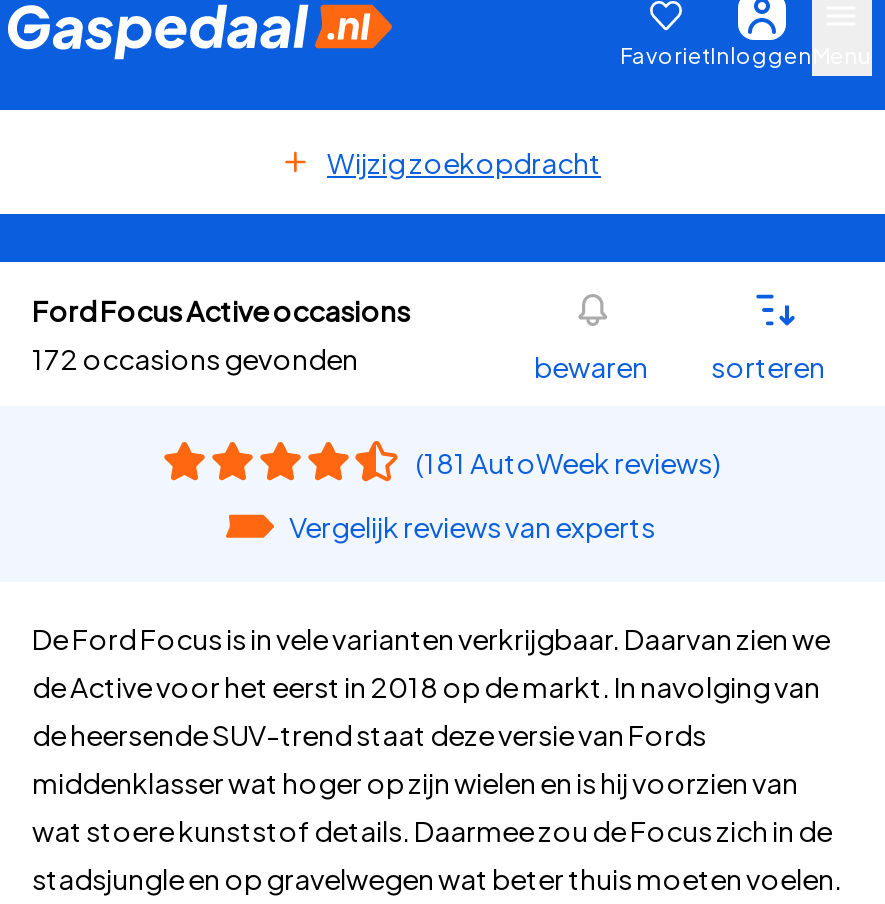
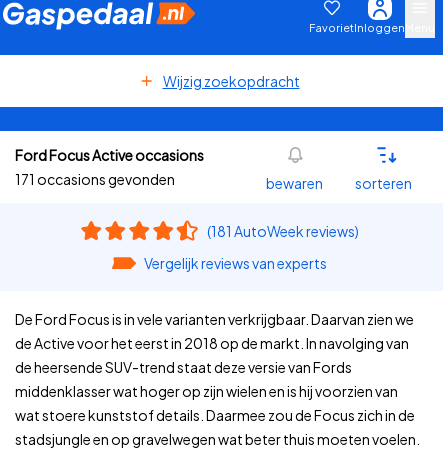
- 172 occasions gevonden
+ 171 occasions gevonden
